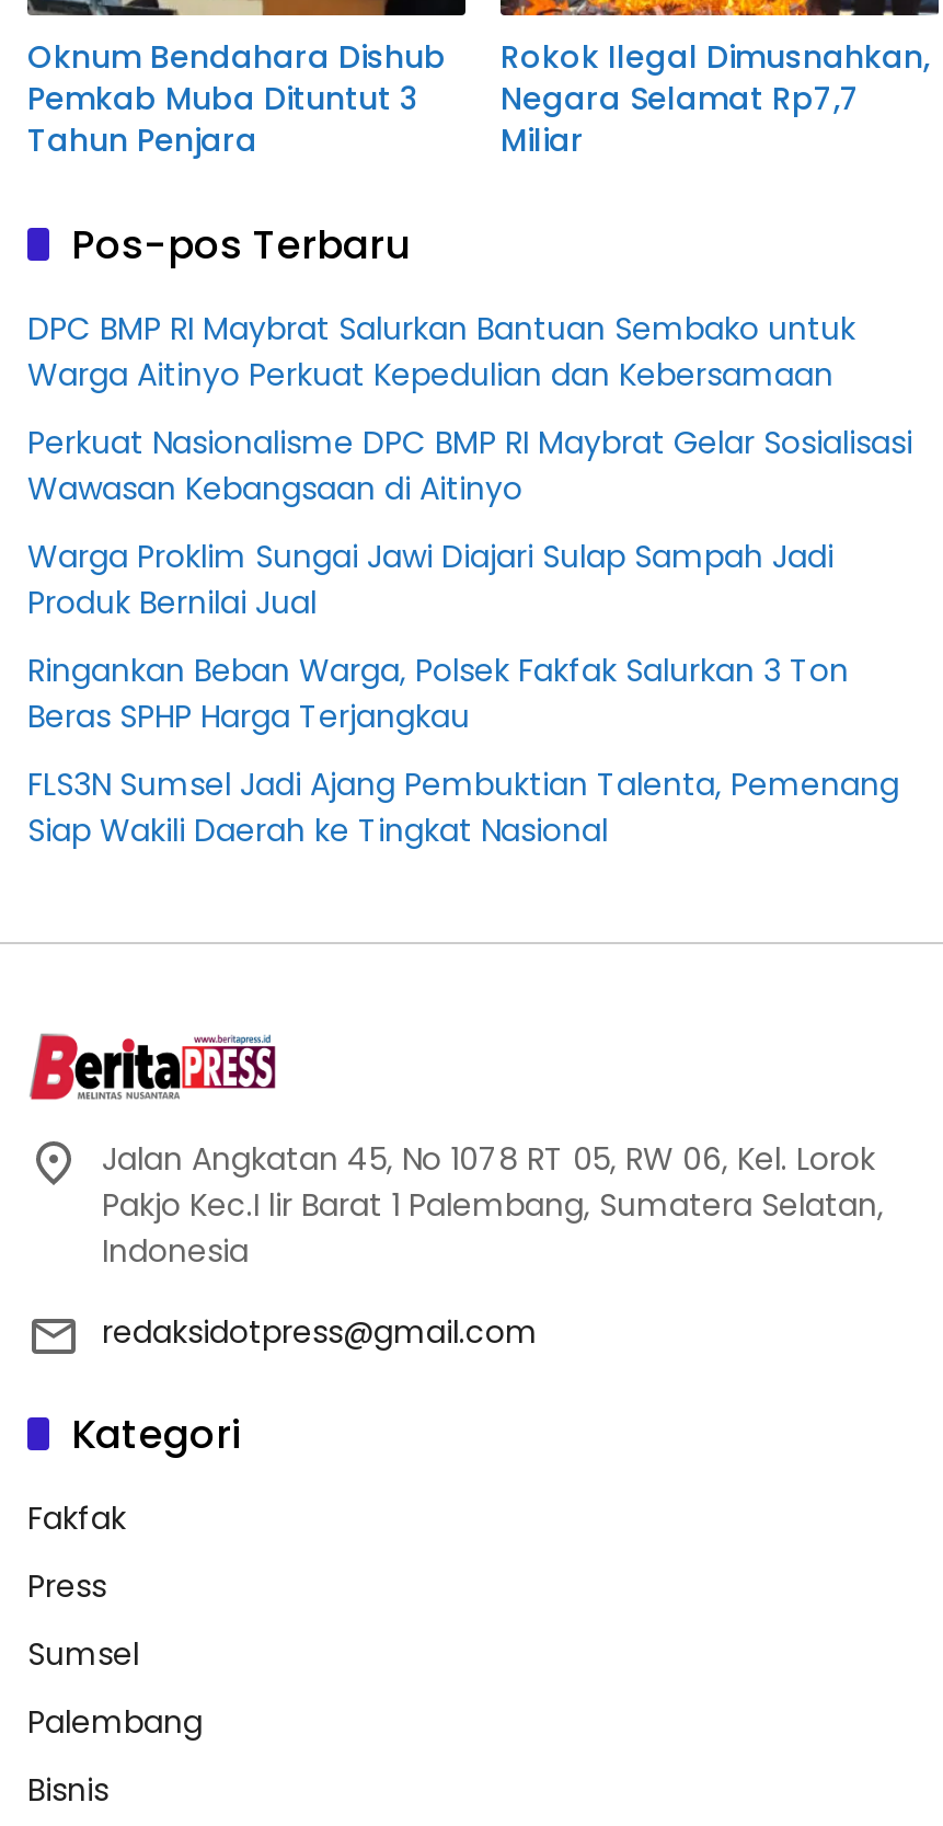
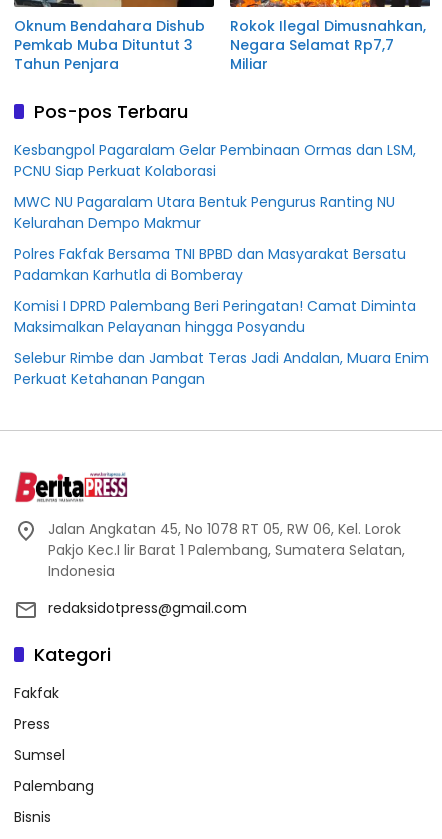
- DPC BMP RI Maybrat Salurkan Bantuan Sembako untuk
- Warga Aitinyo Perkuat Kepedulian dan Kebersamaan
+ Kesbangpol Pagaralam Gelar Pembinaan Ormas dan LSM,
+ PCNU Siap Perkuat Kolaborasi

- Perkuat Nasionalisme DPC BMP RI Maybrat Gelar Sosialisasi
- Wawasan Kebangsaan di Aitinyo
+ MWC NU Pagaralam Utara Bentuk Pengurus Ranting NU
+ Kelurahan Dempo Makmur

- Warga Proklim Sungai Jawi Diajari Sulap Sampah Jadi
- Produk Bernilai Jual
+ Polres Fakfak Bersama TNI BPBD dan Masyarakat Bersatu
+ Padamkan Karhutla di Bomberay

- Ringankan Beban Warga, Polsek Fakfak Salurkan 3 Ton
- Beras SPHP Harga Terjangkau
+ Komisi I DPRD Palembang Beri Peringatan! Camat Diminta
+ Maksimalkan Pelayanan hingga Posyandu

- FLS3N Sumsel Jadi Ajang Pembuktian Talenta, Pemenang
- Siap Wakili Daerah ke Tingkat Nasional
+ Selebur Rimbe dan Jambat Teras Jadi Andalan, Muara Enim
+ Perkuat Ketahanan Pangan
